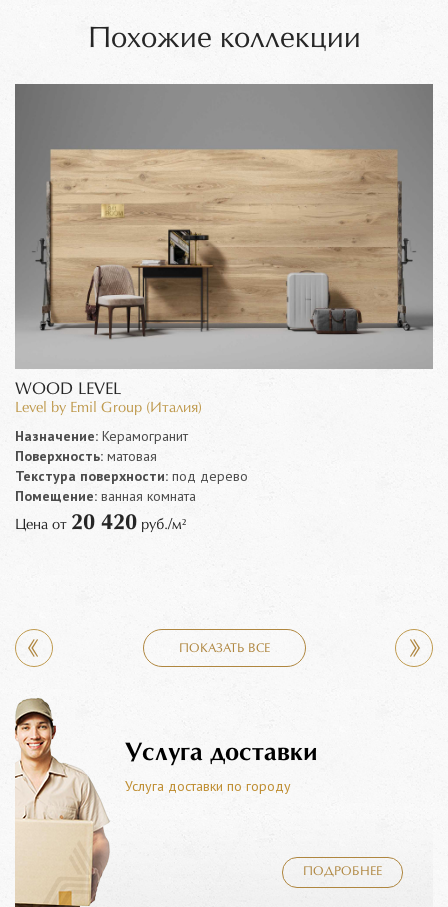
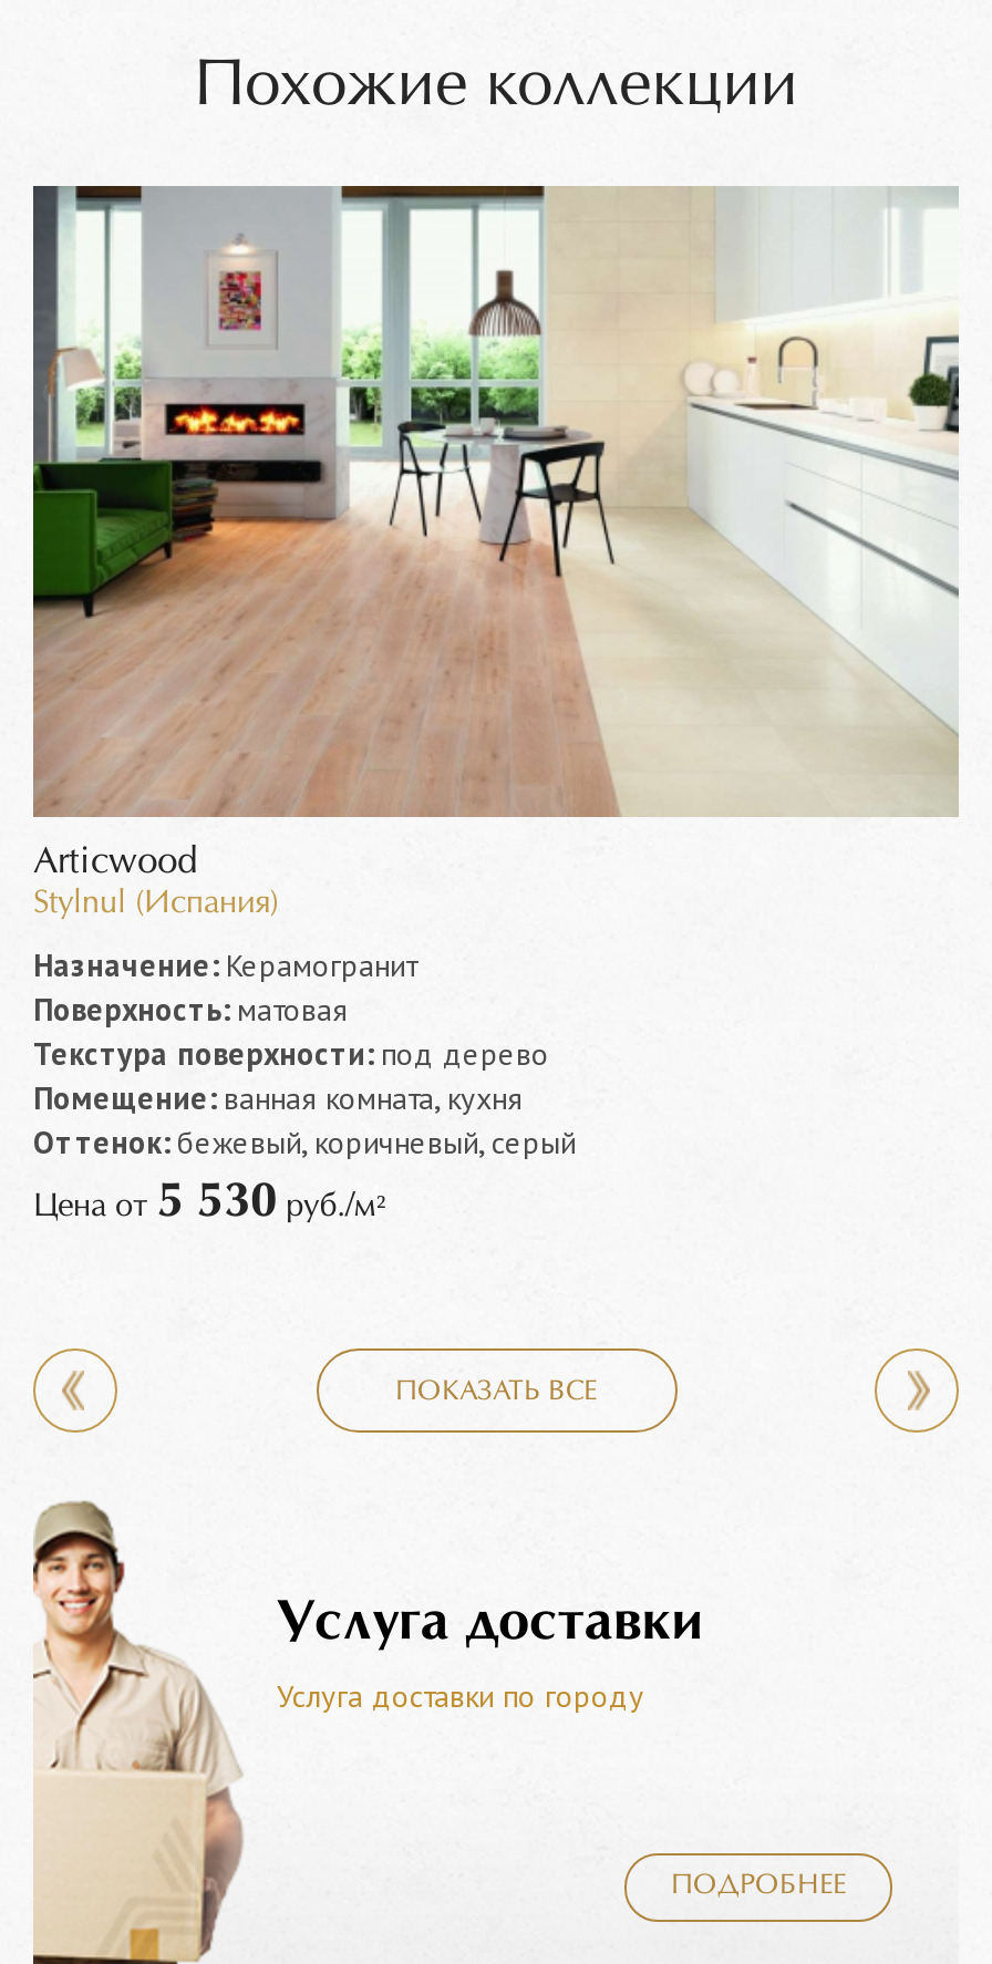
- [image]
- WOOD LEVEL
- Level by Emil Group (Италия)
+ [image]
+ Articwood
+ Stylnul (Испания)

- Помещение: ванная комната
- Цена от 20 420 руб./м²
+ Помещение: ванная комната, кухня
+ Оттенок: бежевый, коричневый, серый
+ Цена от 5 530 руб./м²
